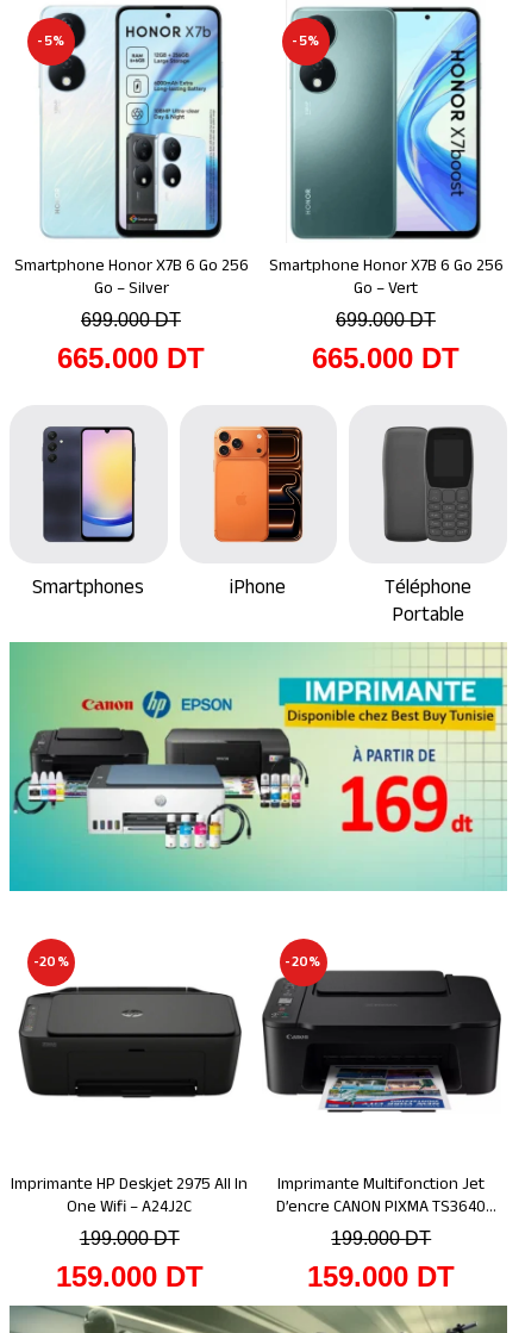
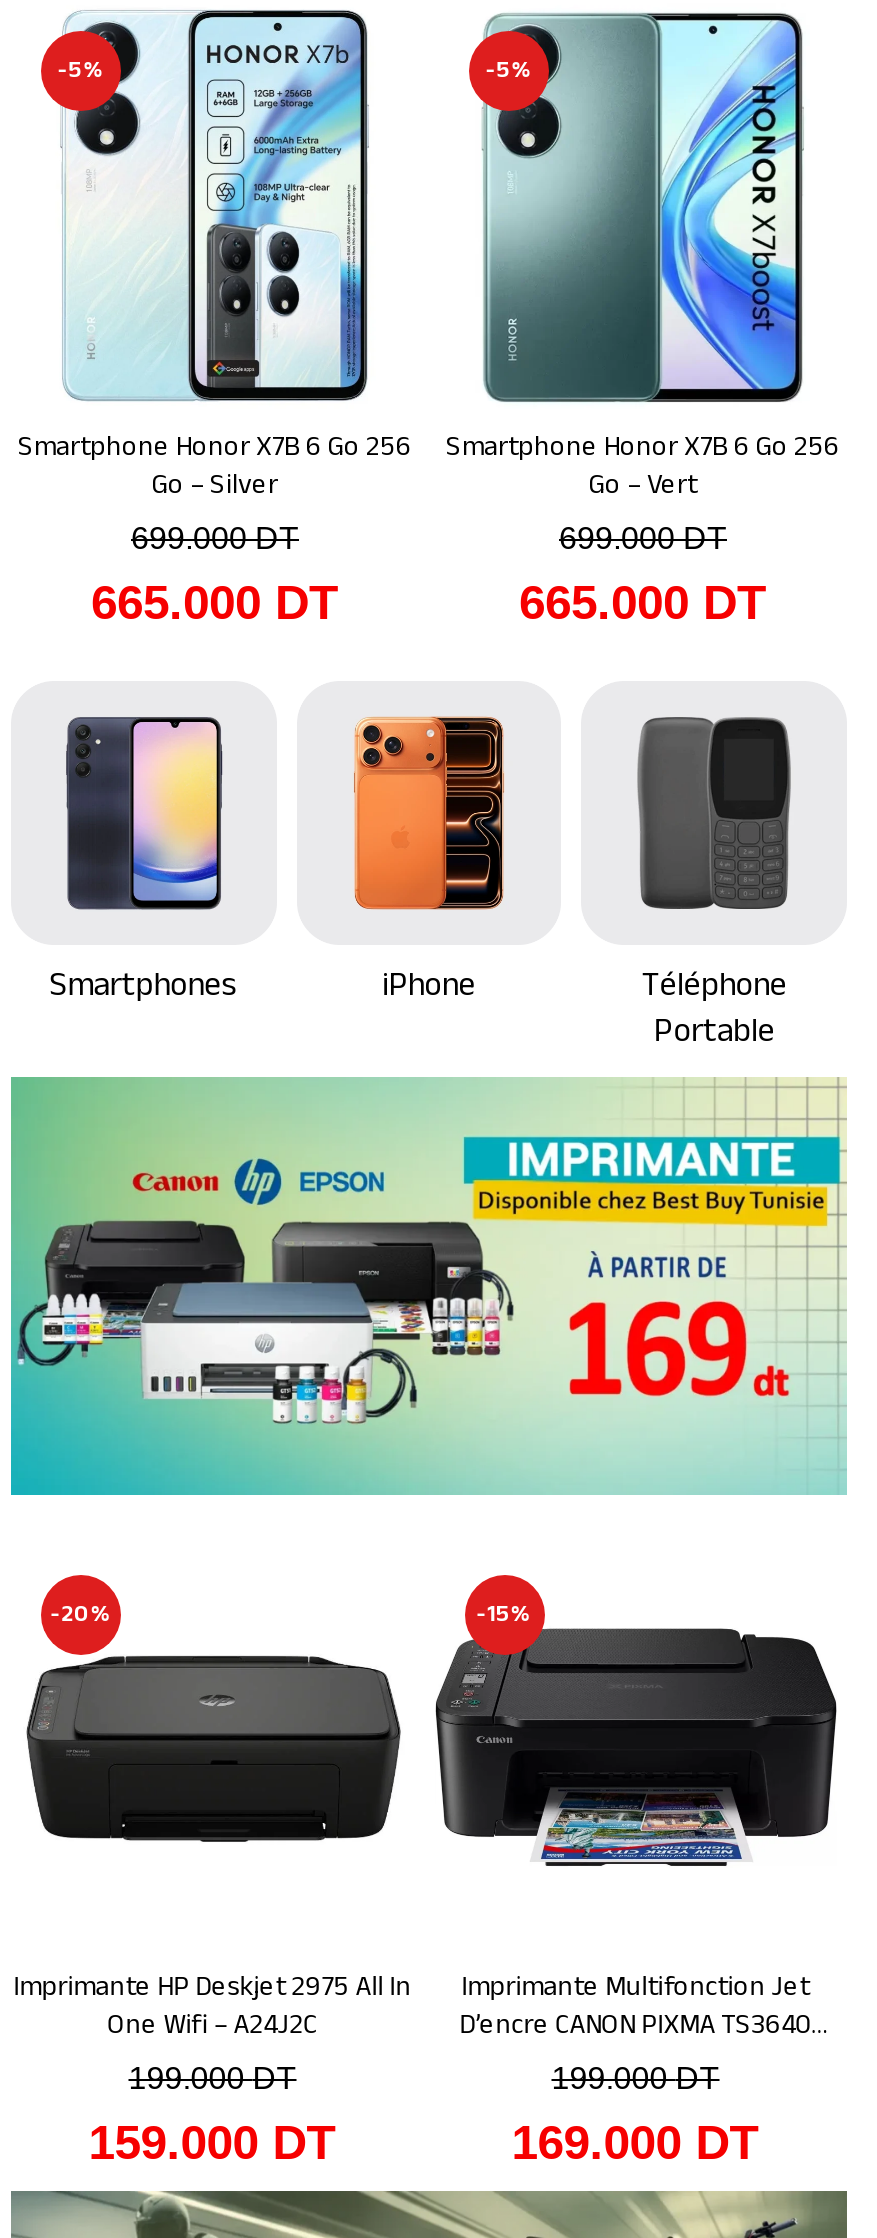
- -20%
+ -15%

- 159.000 DT
+ 169.000 DT
